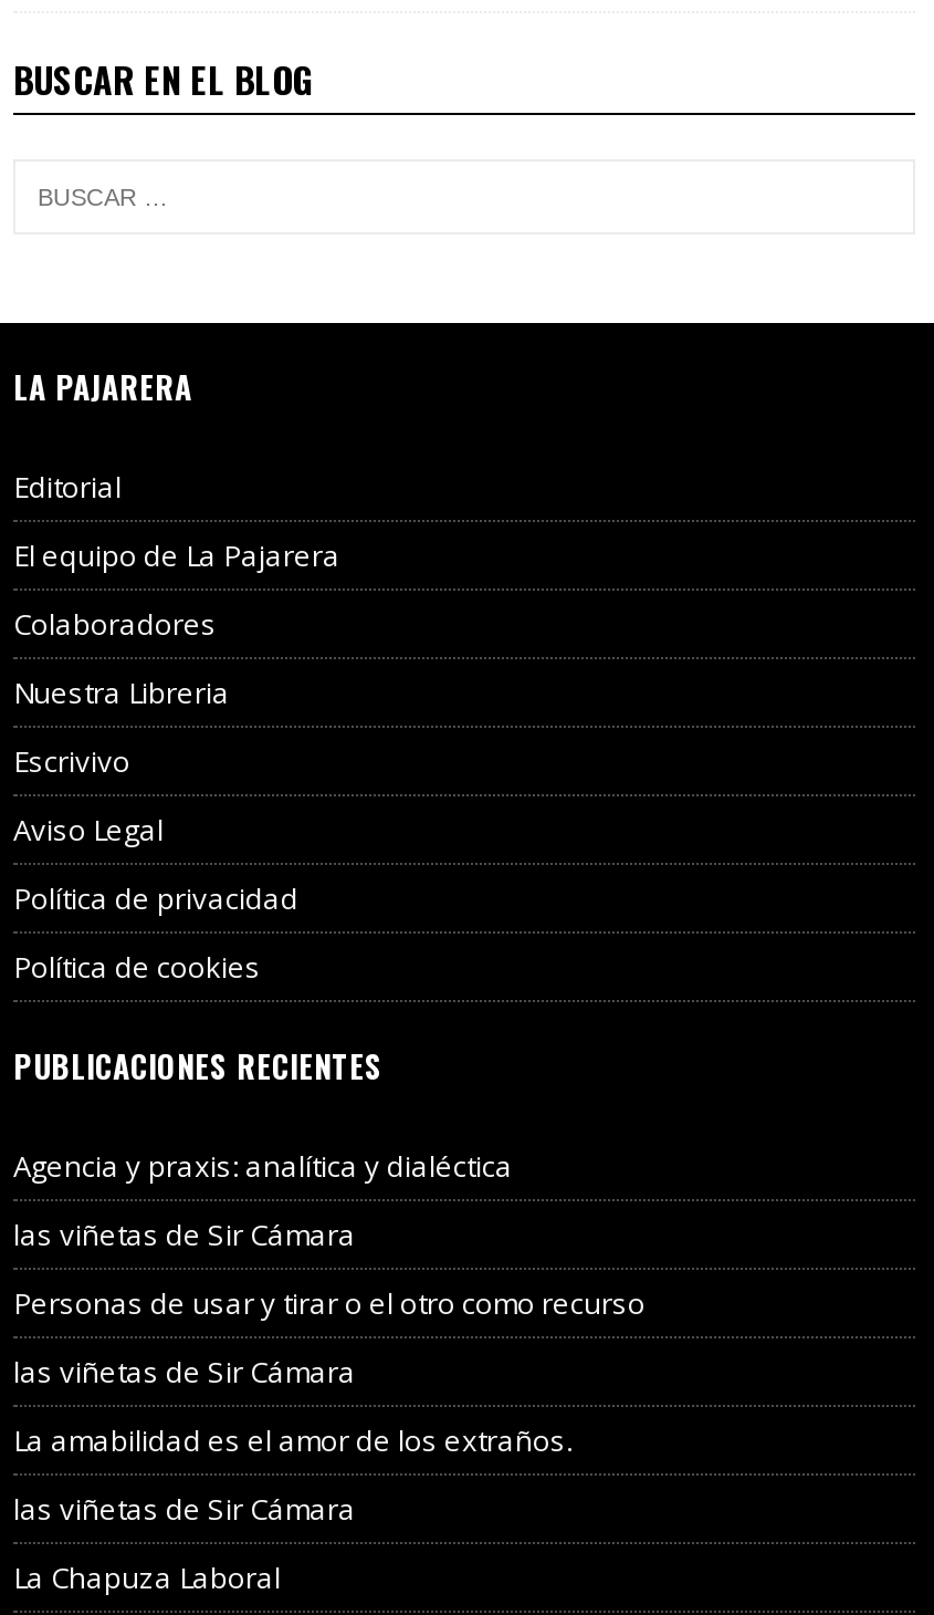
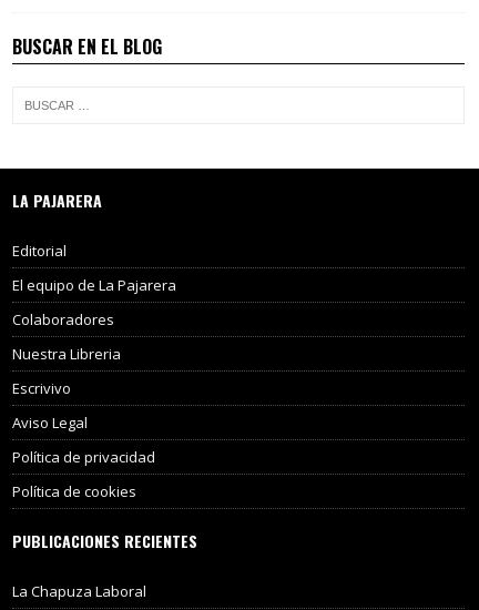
- Agencia y praxis: analítica y dialéctica
- las viñetas de Sir Cámara
- Personas de usar y tirar o el otro como recurso
- las viñetas de Sir Cámara
- La amabilidad es el amor de los extraños.
- las viñetas de Sir Cámara
